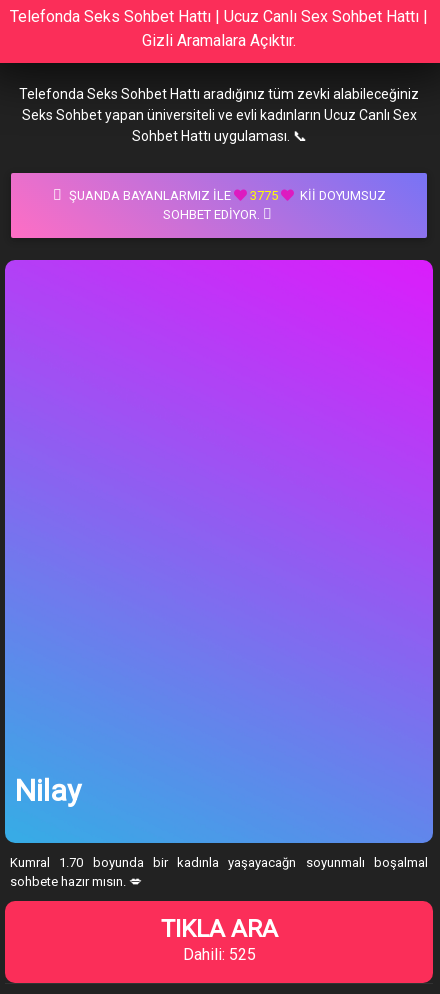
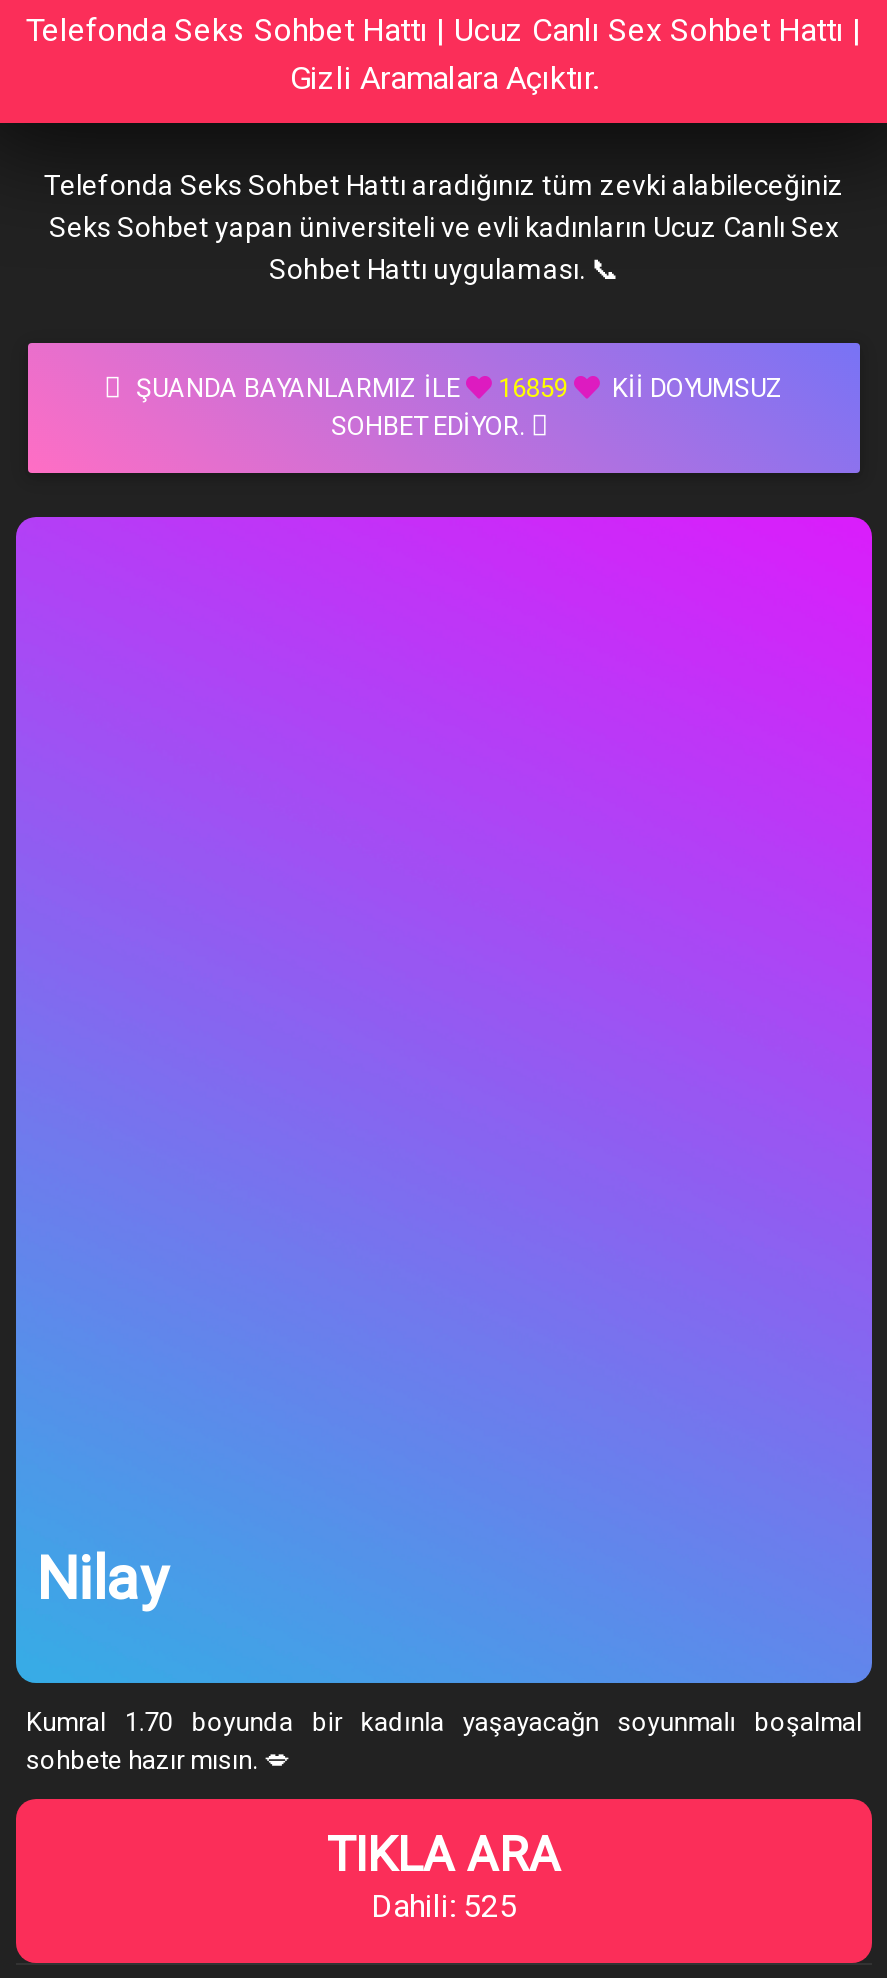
- ŞUANDA BAYANLARMIZ İLE 3775 KII DOYUMSUZ
+ ŞUANDA BAYANLARMIZ İLE 16859 KII DOYUMSUZ
